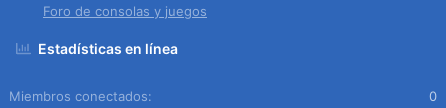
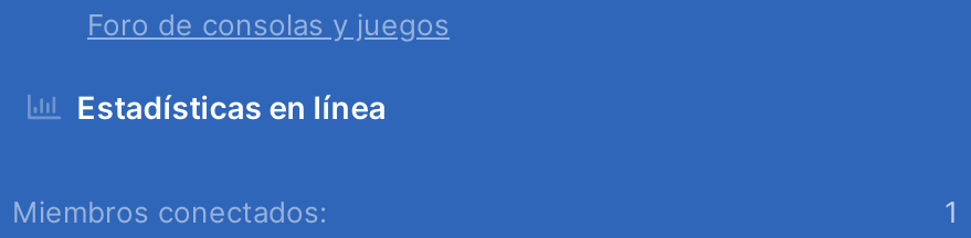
- 0
+ 1
